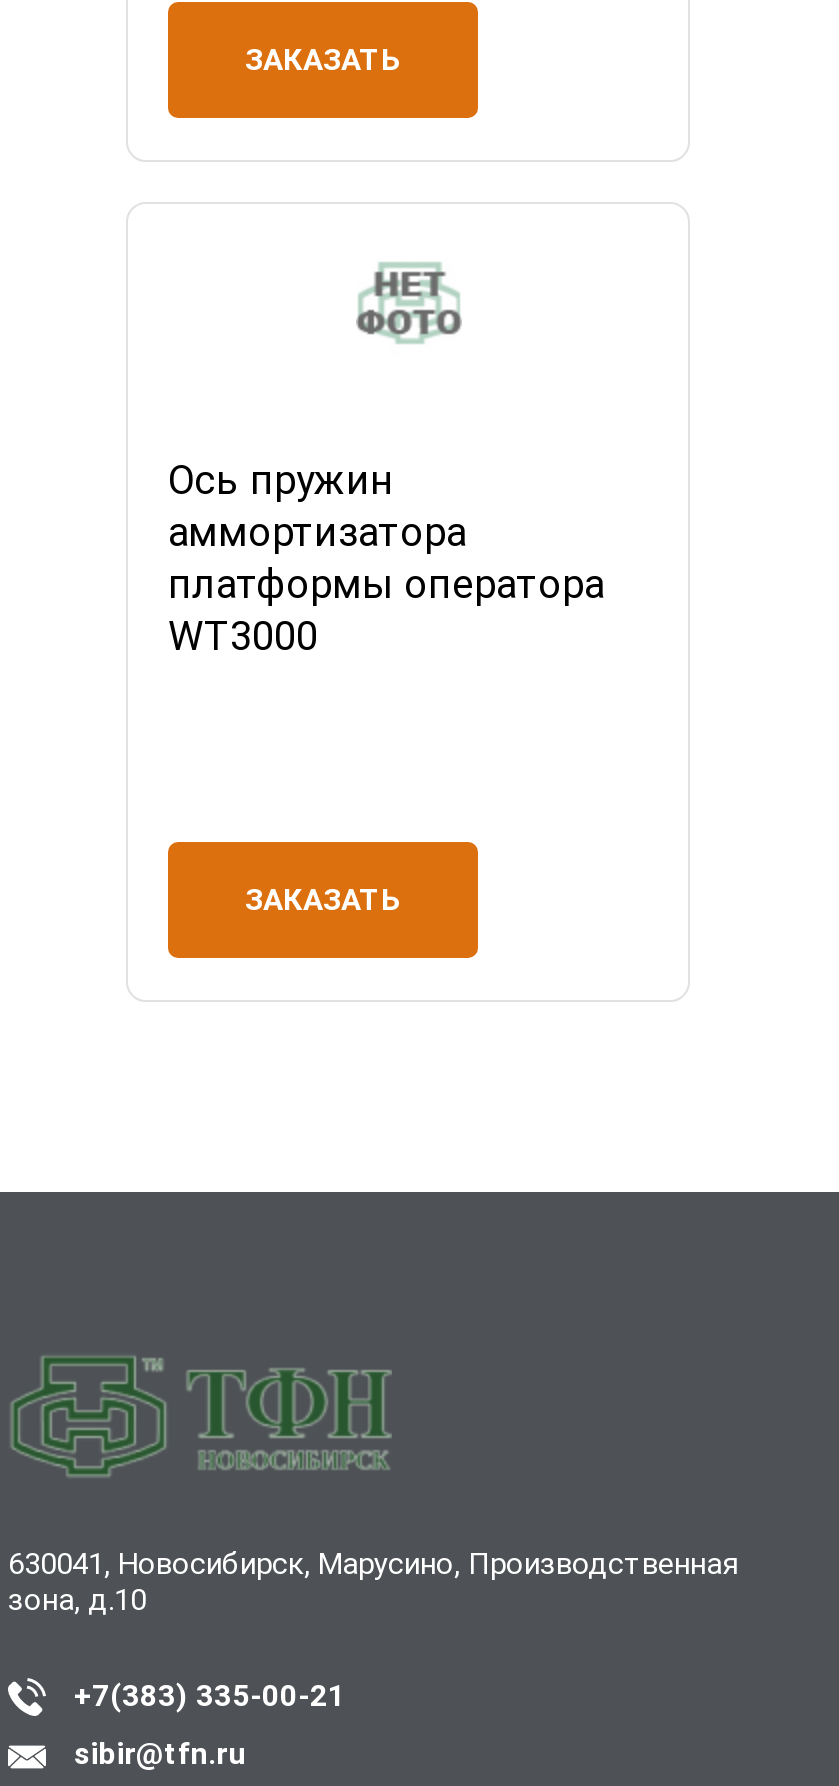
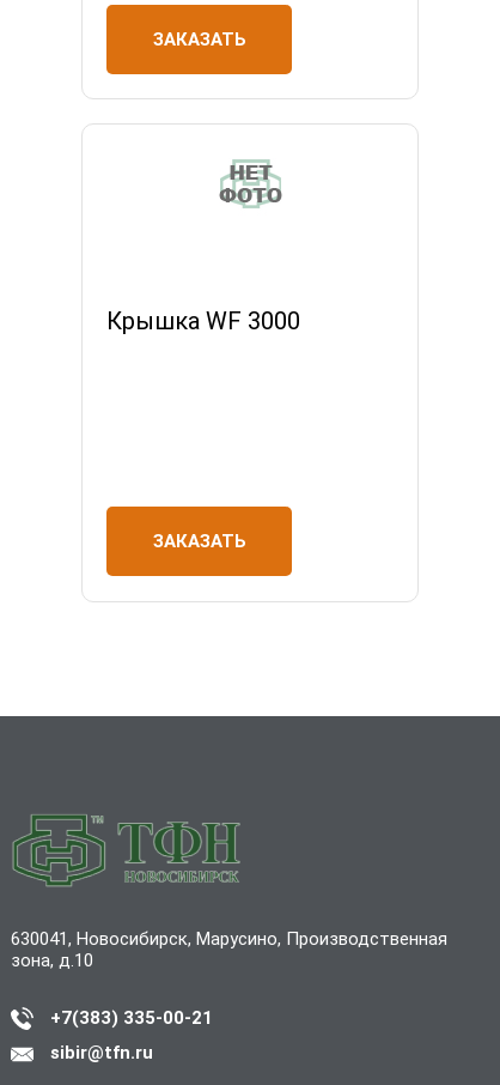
- Ось пружин
- аммортизатора
- платформы оператора
- WT3000
+ Крышка WF 3000
